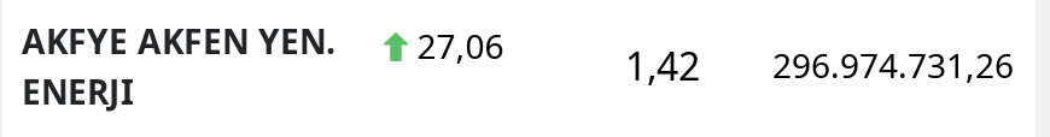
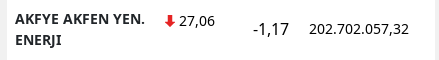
- 1,42
+ -1,17

- 296.974.731,26
+ 202.702.057,32
